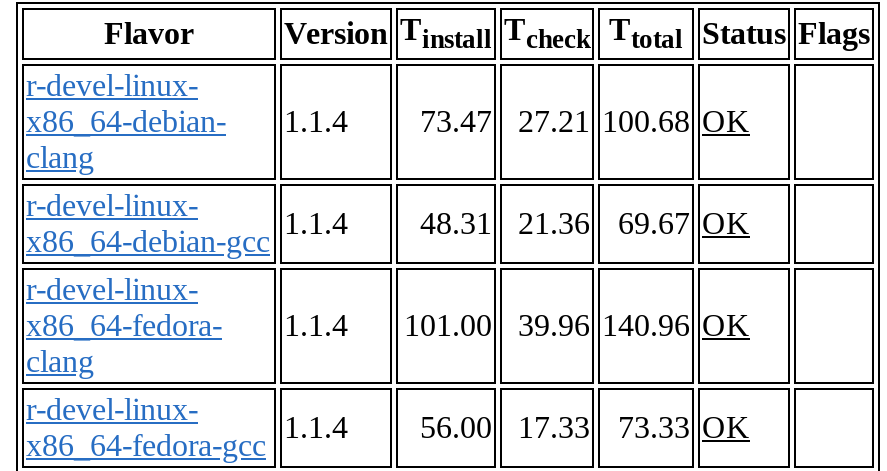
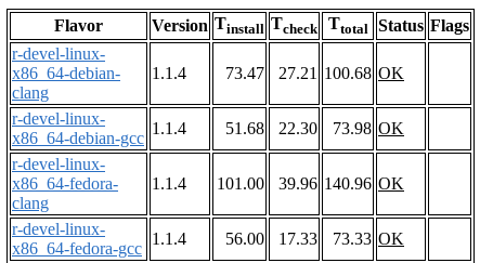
- 48.31
+ 51.68

- 21.36
+ 22.30

- 69.67 OK
+ 73.98 OK
